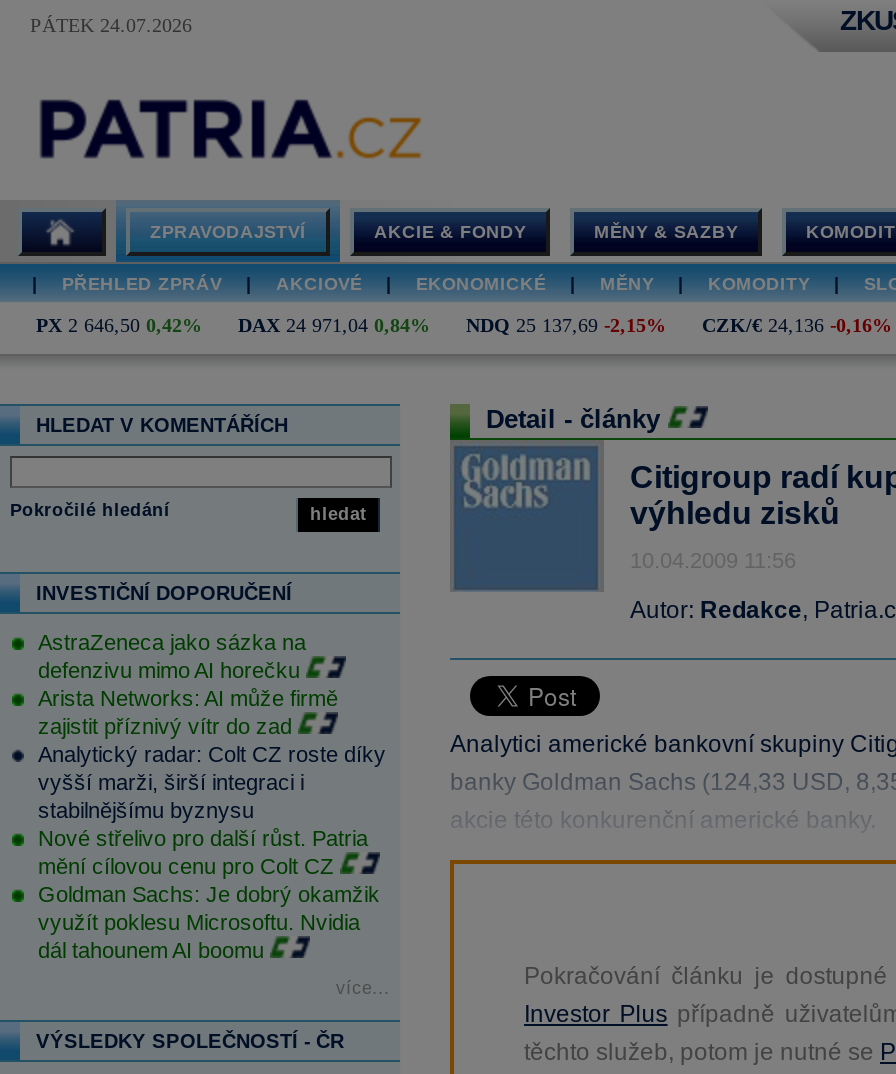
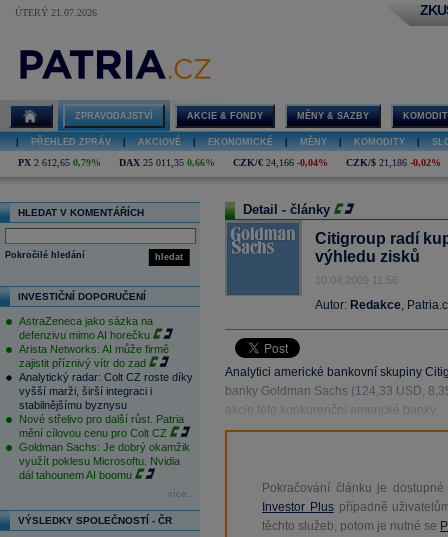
- PÁTEK 24.07.2026
+ ÚTERÝ 21.07.2026

- PX 2 646,50 0,42%
- DAX 24 971,04 0,84%
- NDQ 25 137,69 -2,15%
- CZK/€ 24,136 -0,16%
+ PX 2 612,65 0,79%
+ DAX 25 011,35 0,66%
+ CZK/€ 24,166 -0,04%
+ CZK/$ 21,186 -0,02%
